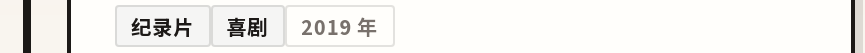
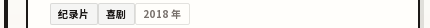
- 纪录片 喜剧 2019年
+ 纪录片 喜剧 2018年
